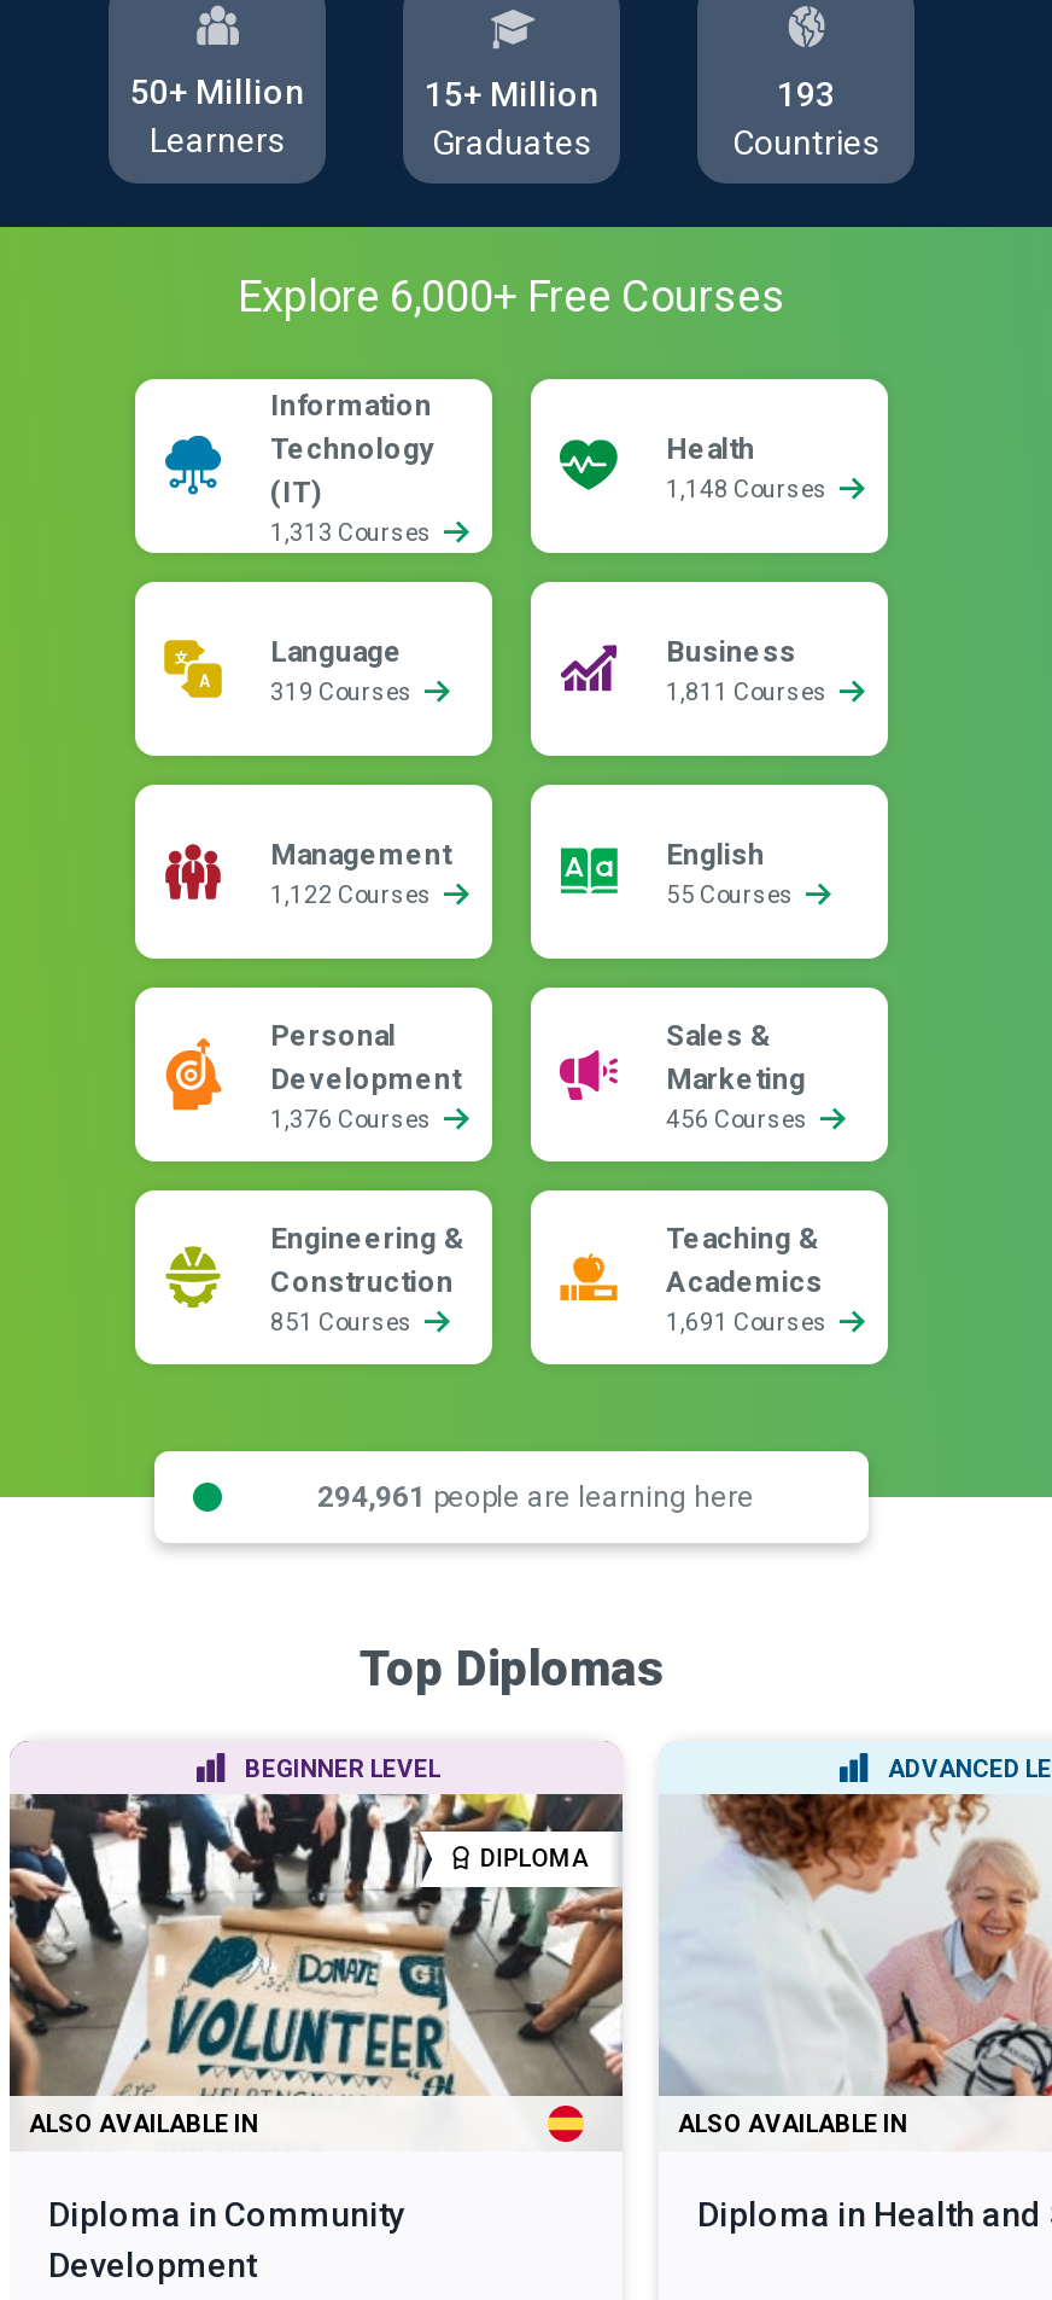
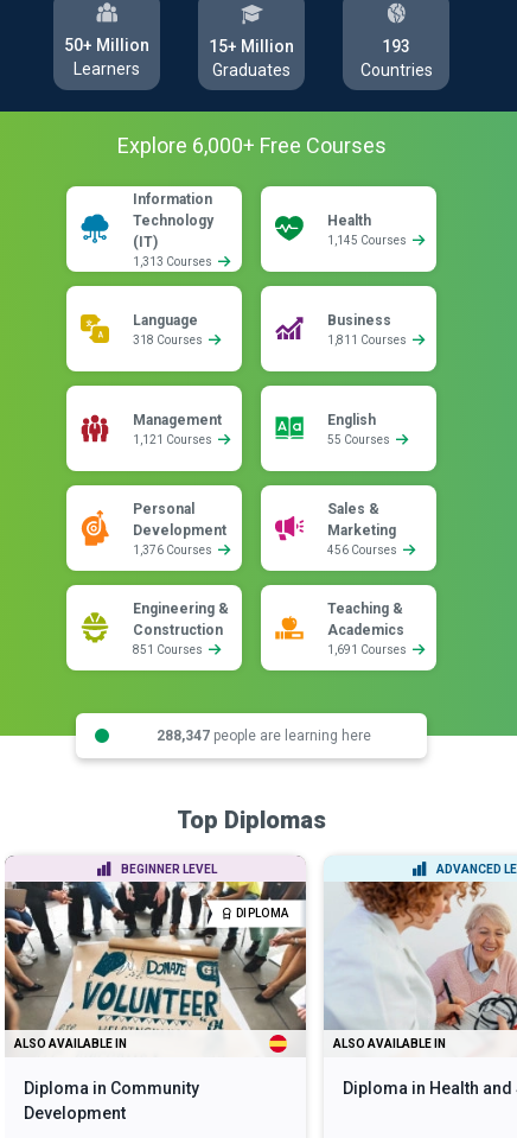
- 1,148 Courses
+ 1,145 Courses

- 319 Courses
+ 318 Courses

- 1,122 Courses
+ 1,121 Courses

- 294,961 people are learning here
+ 288,347 people are learning here
